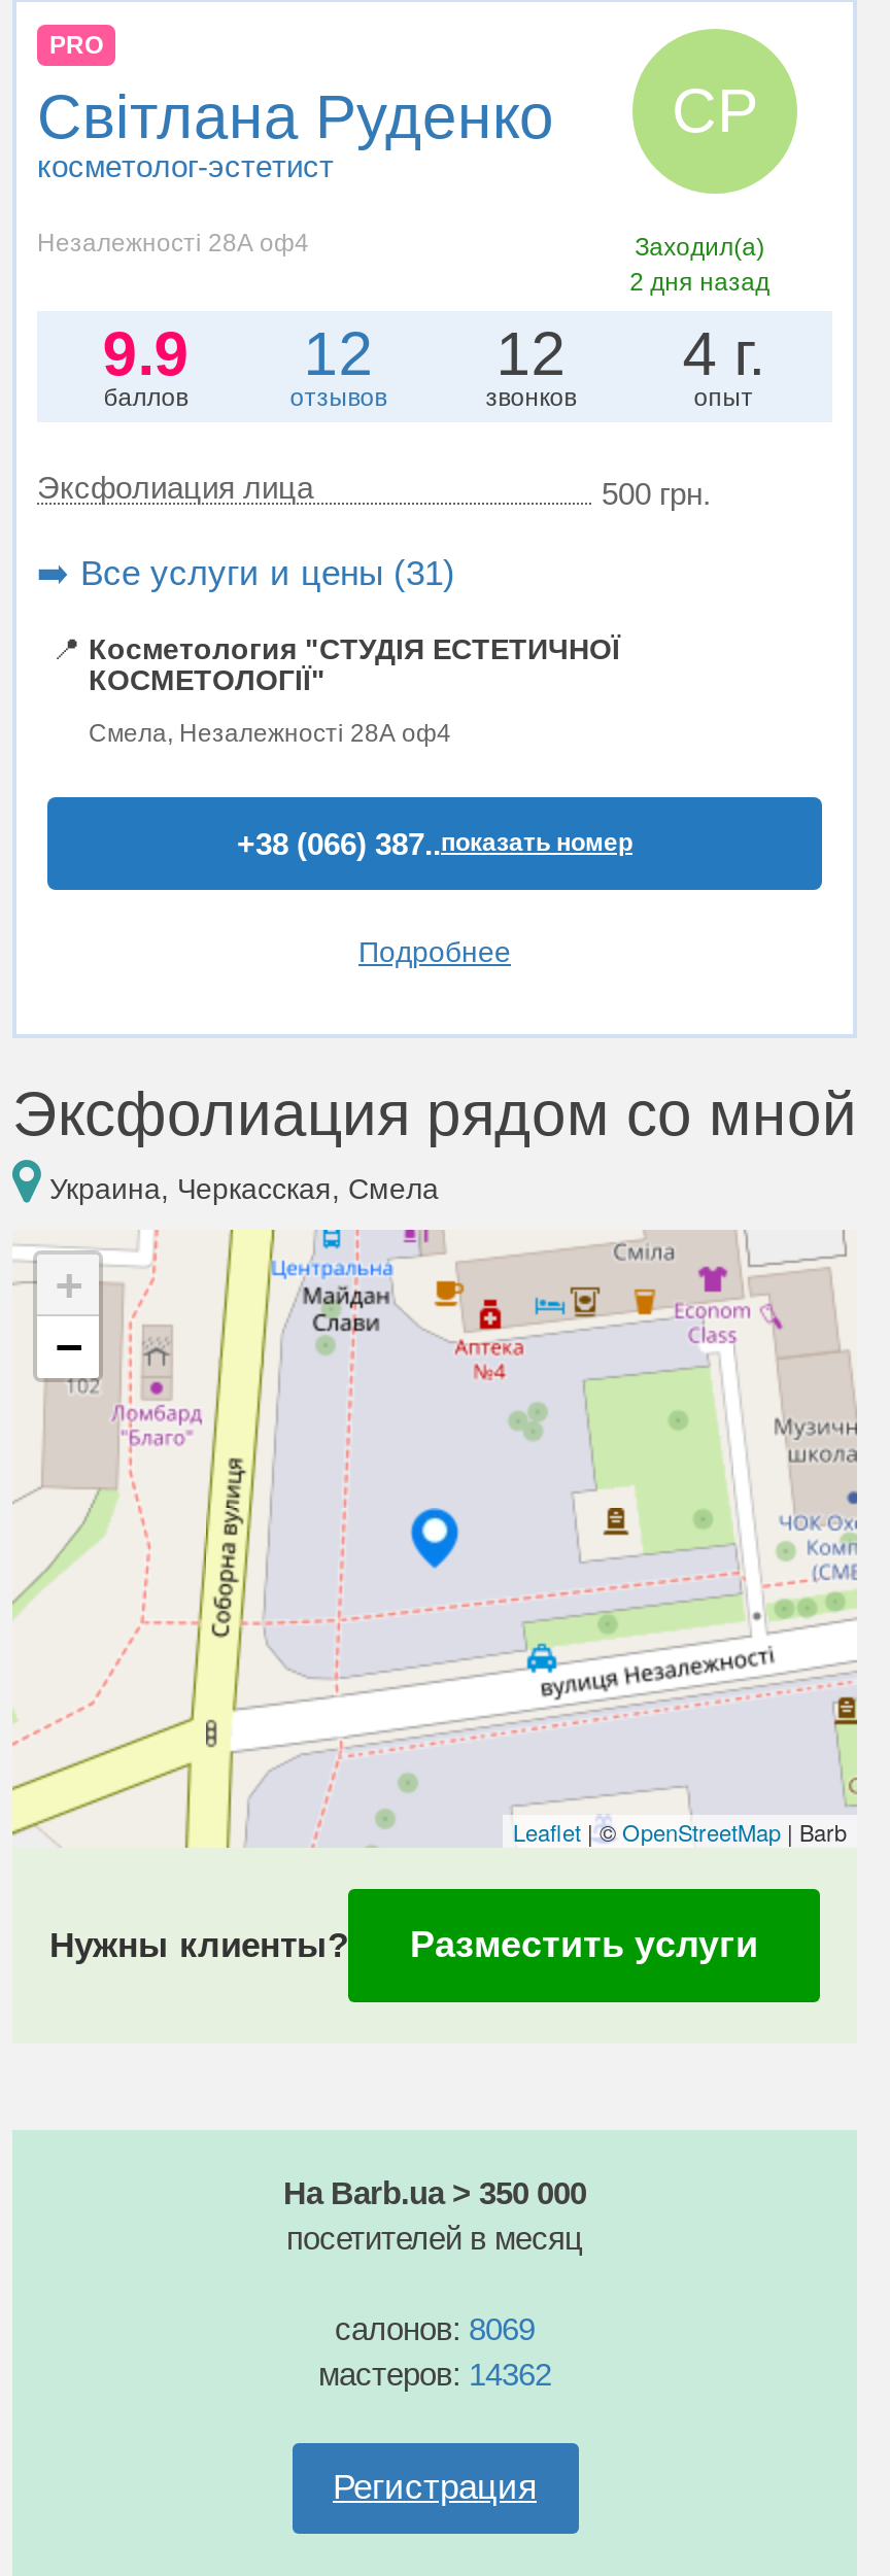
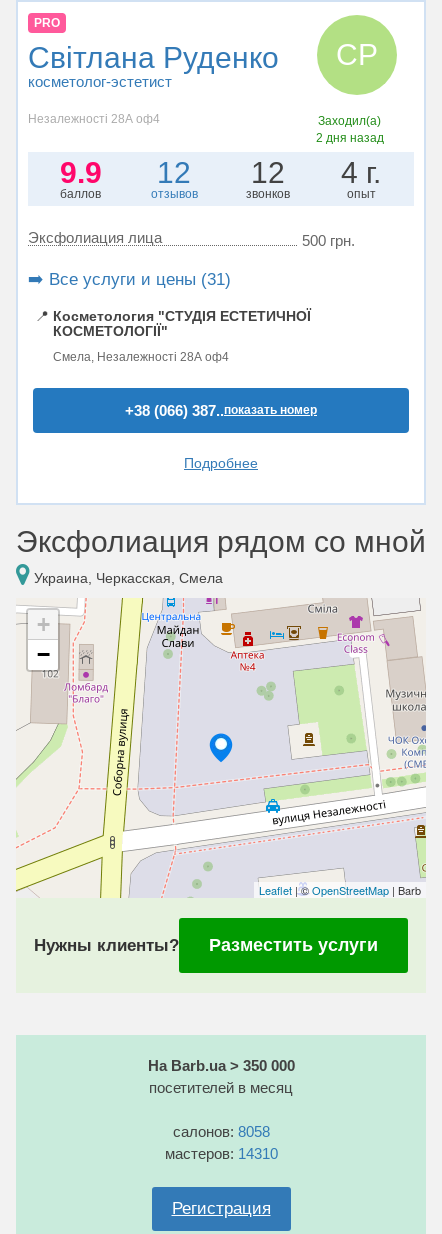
- салонов: 8069
+ салонов: 8058

- мастеров: 14362
+ мастеров: 14310
